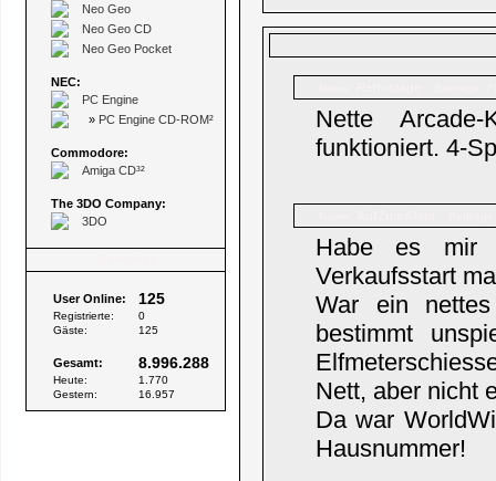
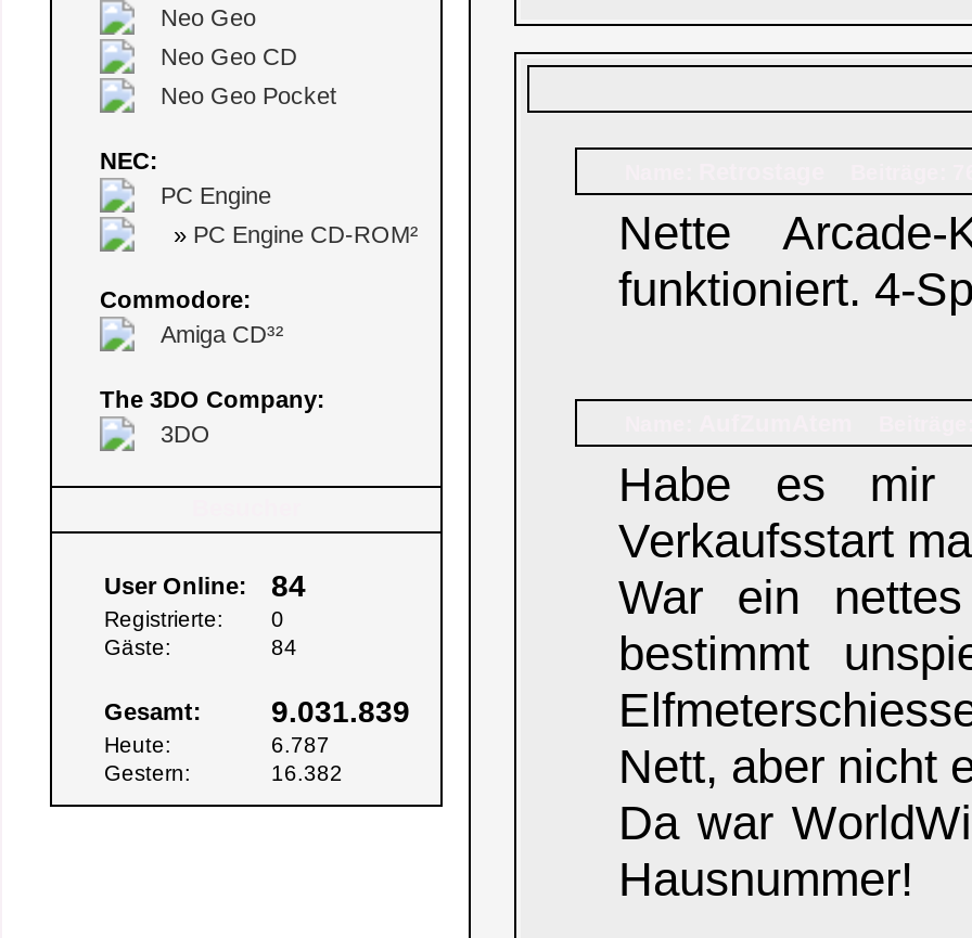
- User Online: 125
+ User Online: 84

- 125
+ 84

- 8.996.288
+ 9.031.839

- 1.770
+ 6.787

- 16.957
+ 16.382
